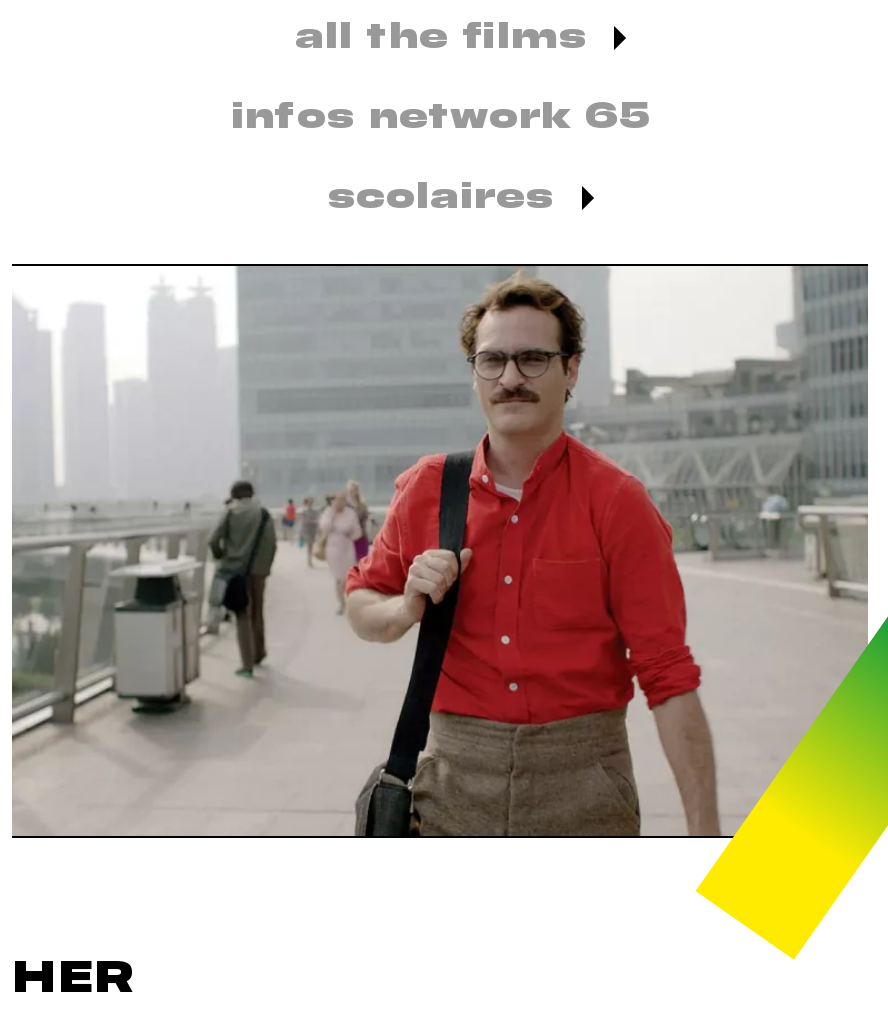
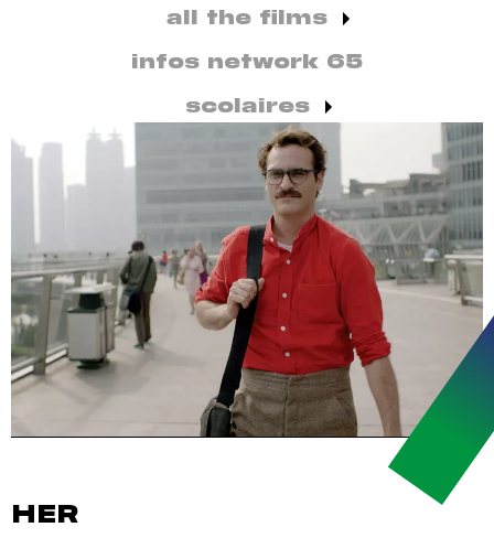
- [image]
+ [image]
